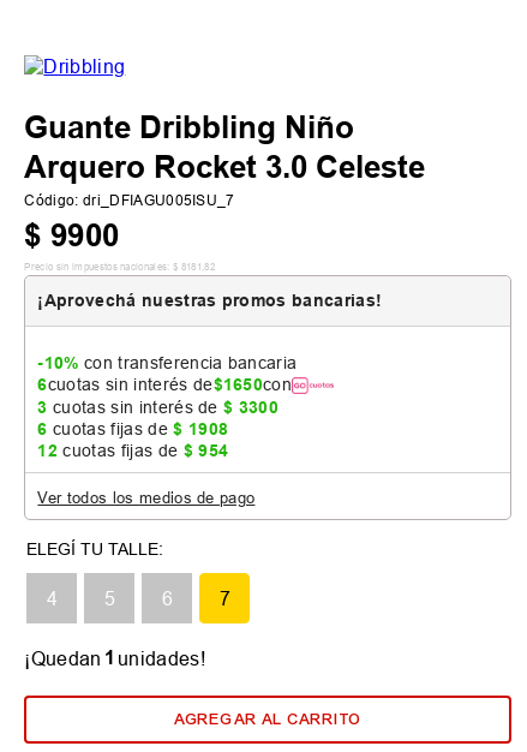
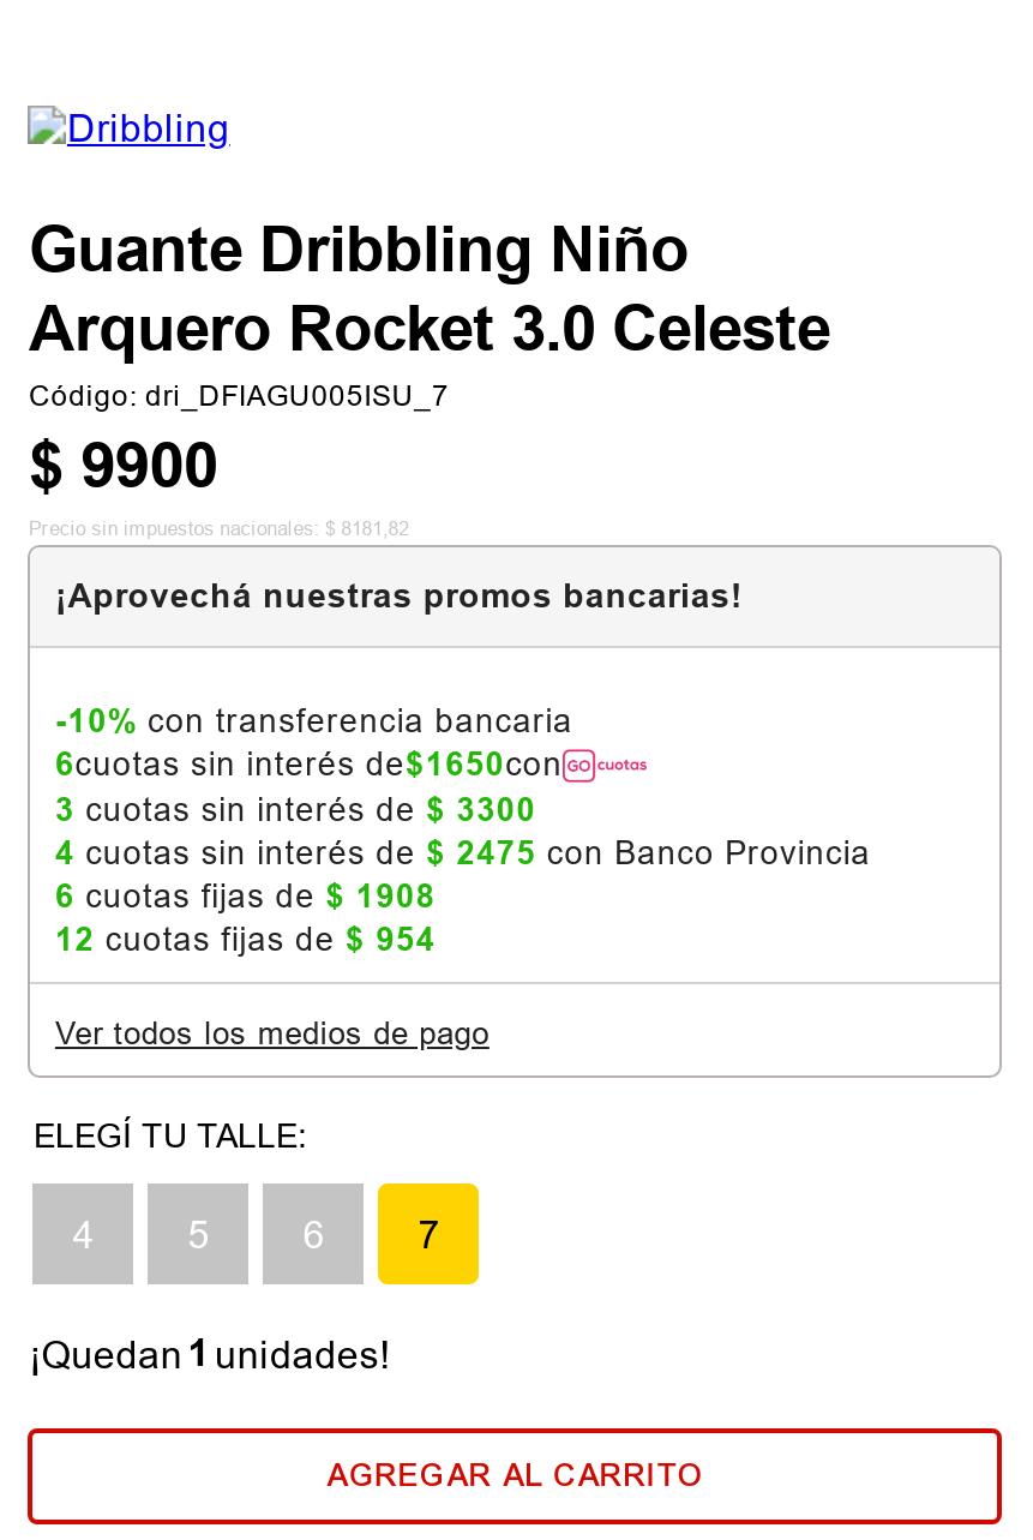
+ 4 cuotas sin interés de $ 2475 con Banco Provincia
